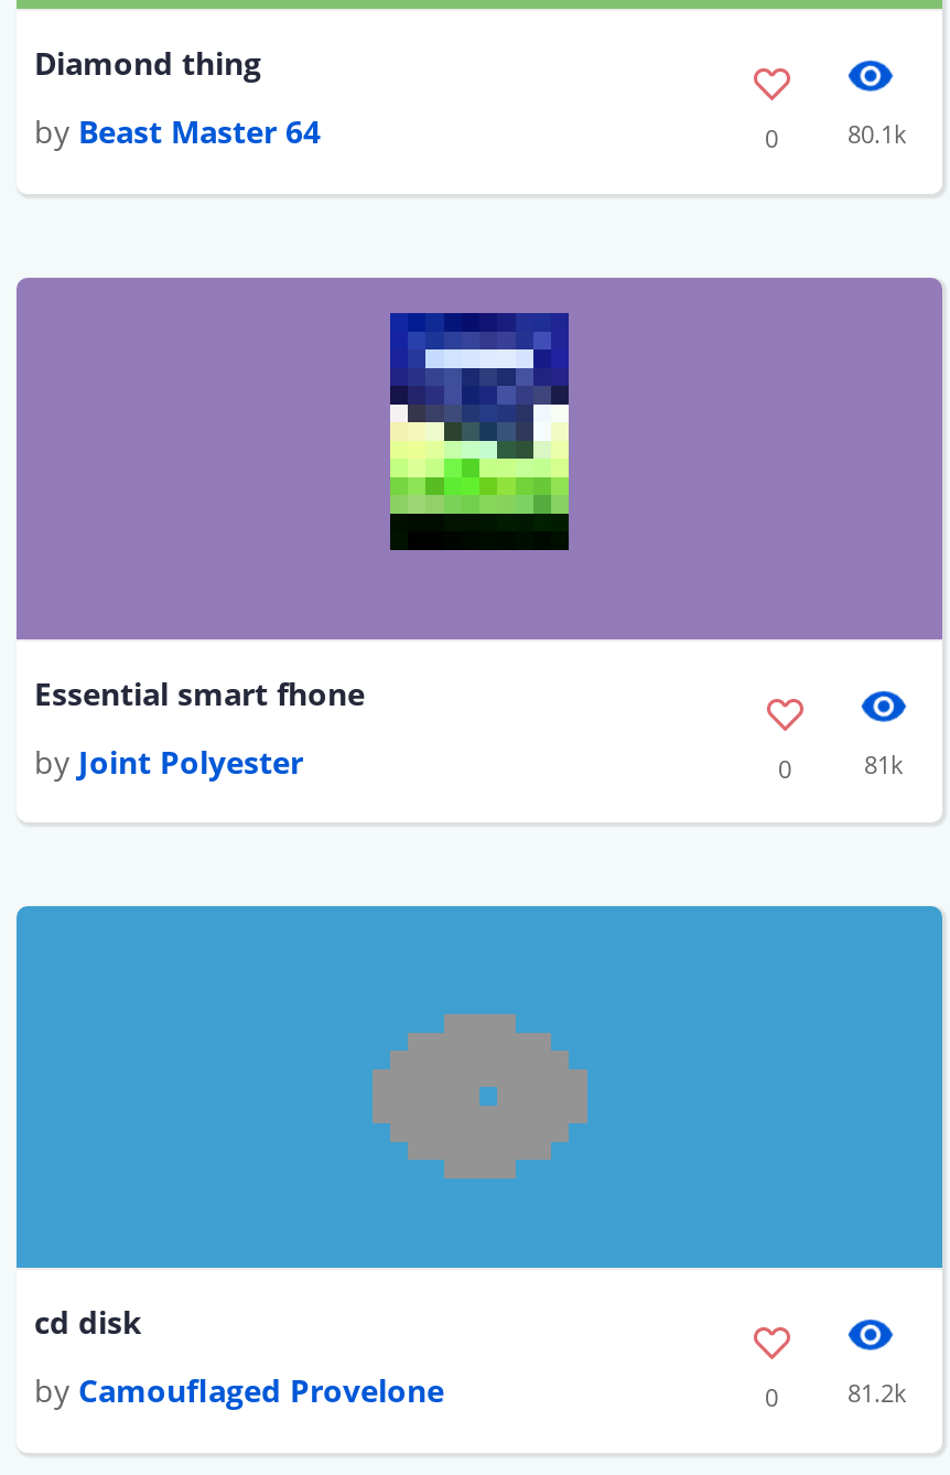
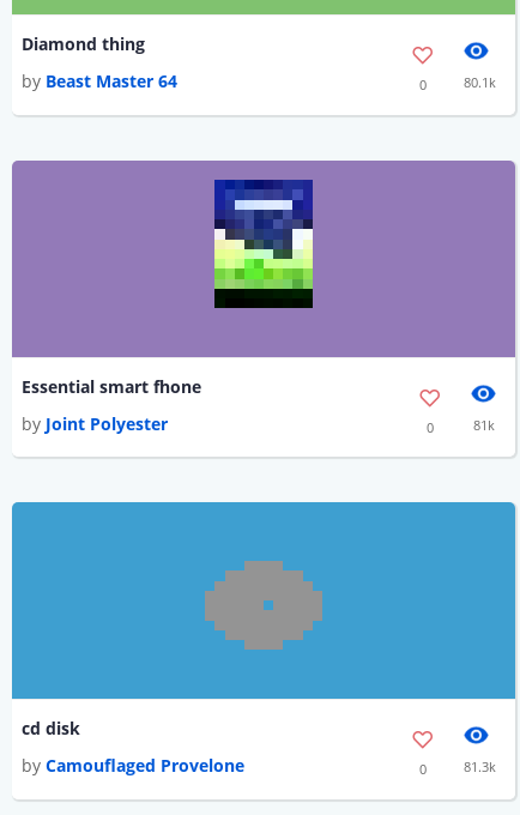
- 81.2k
+ 81.3k
